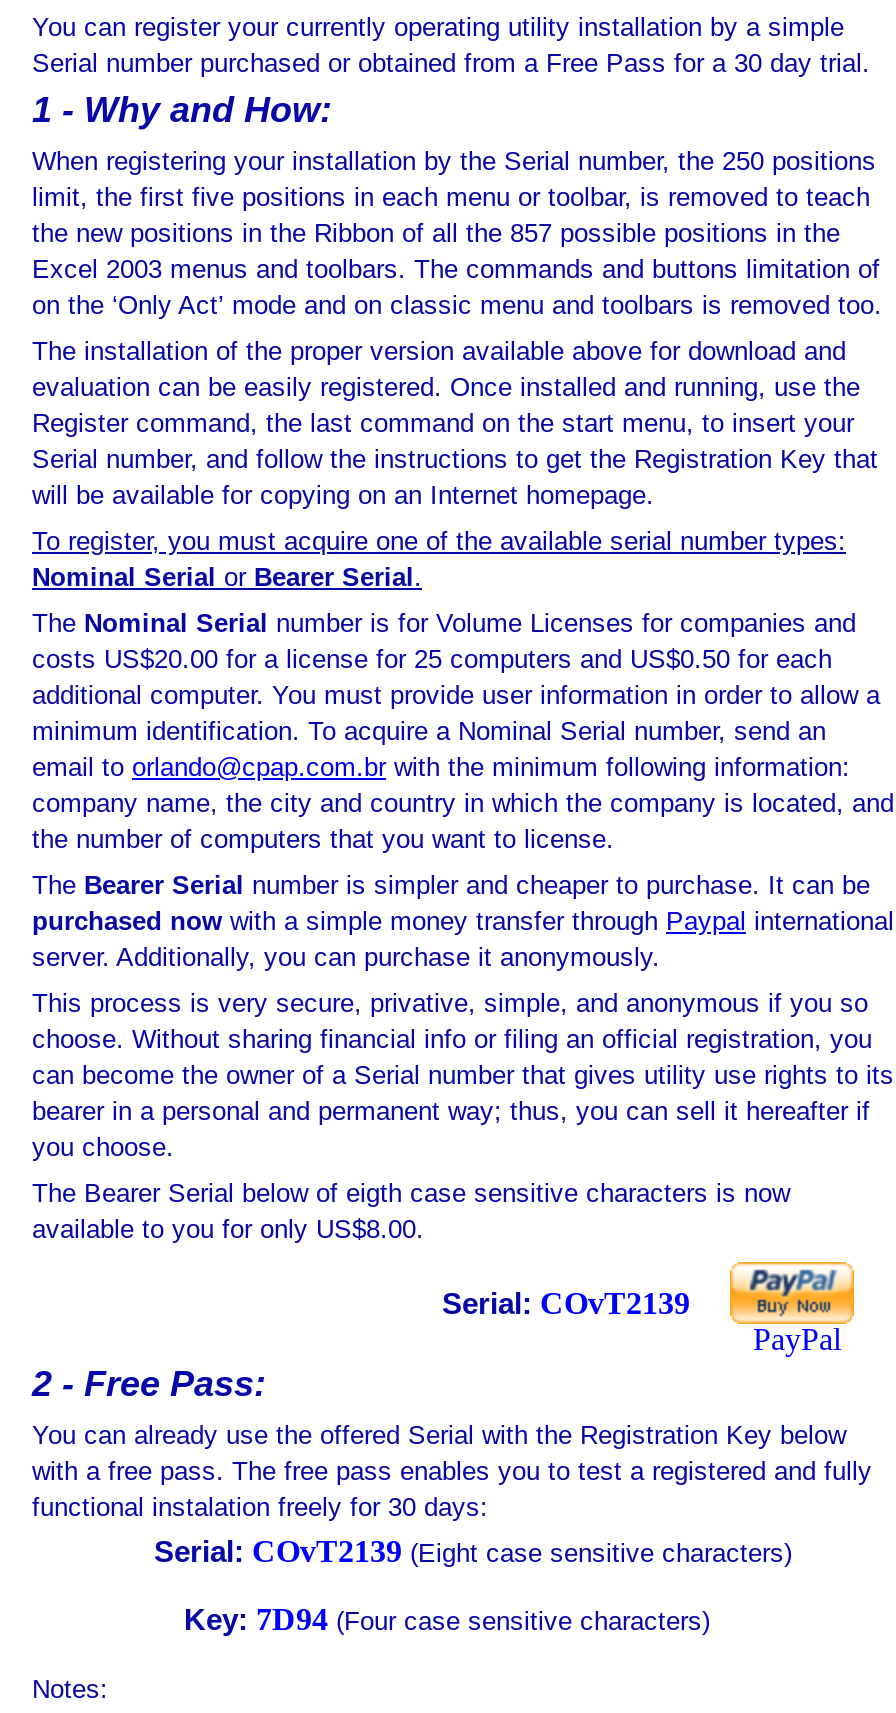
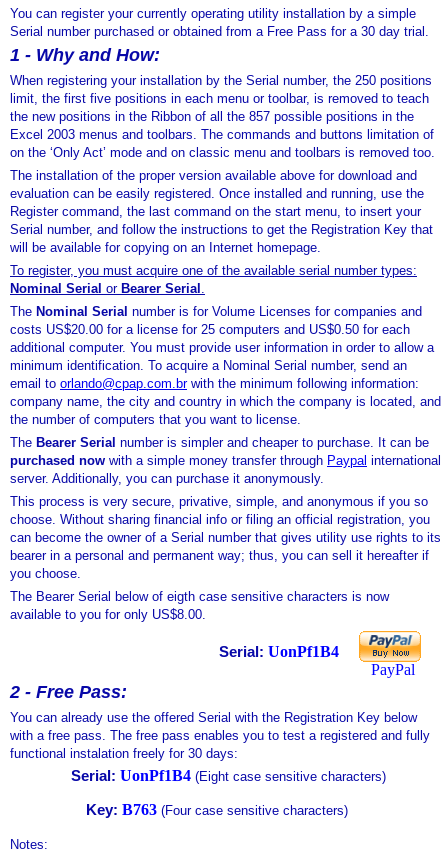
- Serial: COvT2139
+ Serial: UonPf1B4

- Serial: COvT2139 (Eight case sensitive characters)
+ Serial: UonPf1B4 (Eight case sensitive characters)

- Key: 7D94 (Four case sensitive characters)
+ Key: B763 (Four case sensitive characters)
